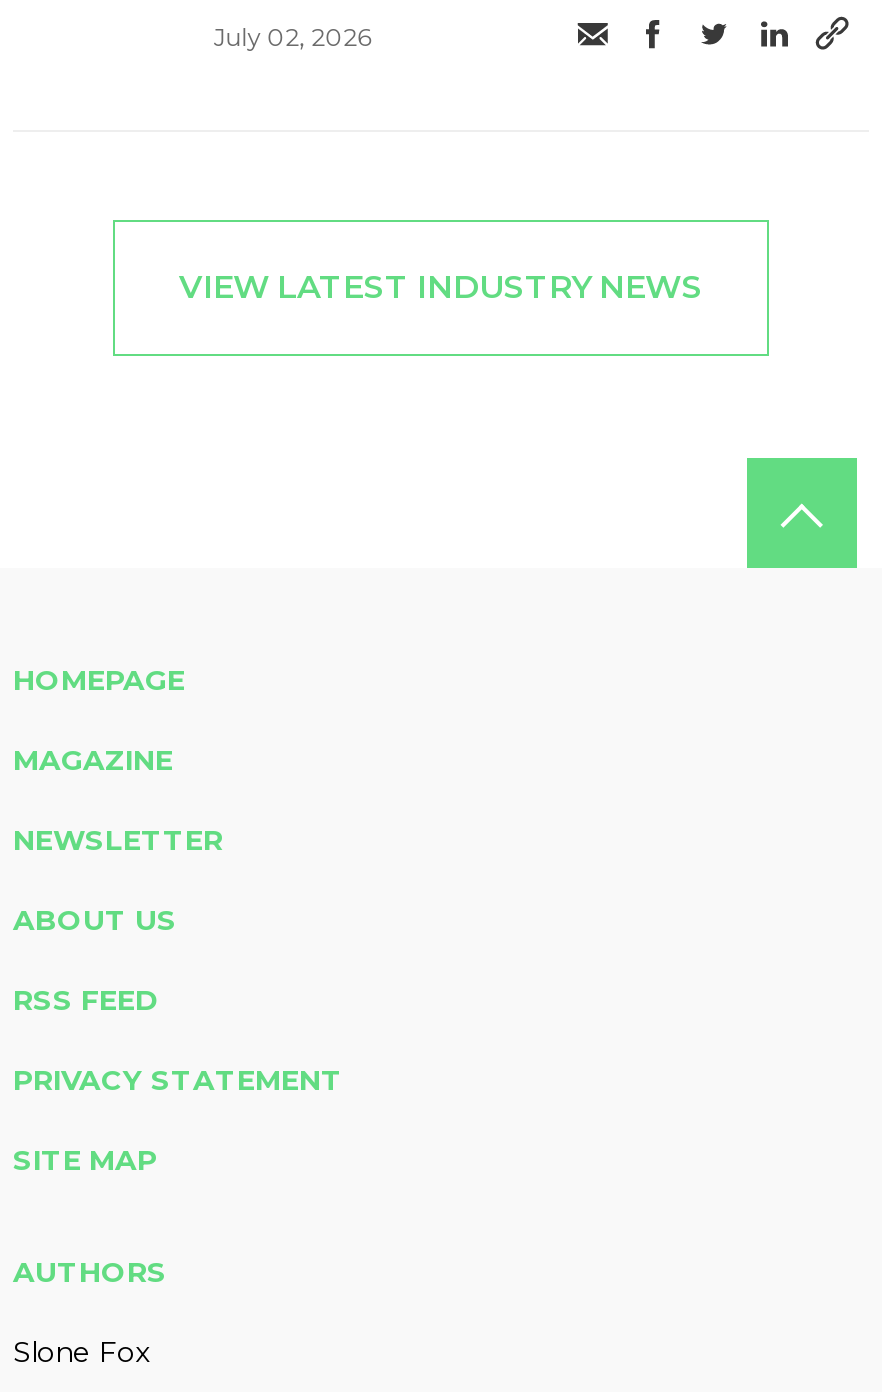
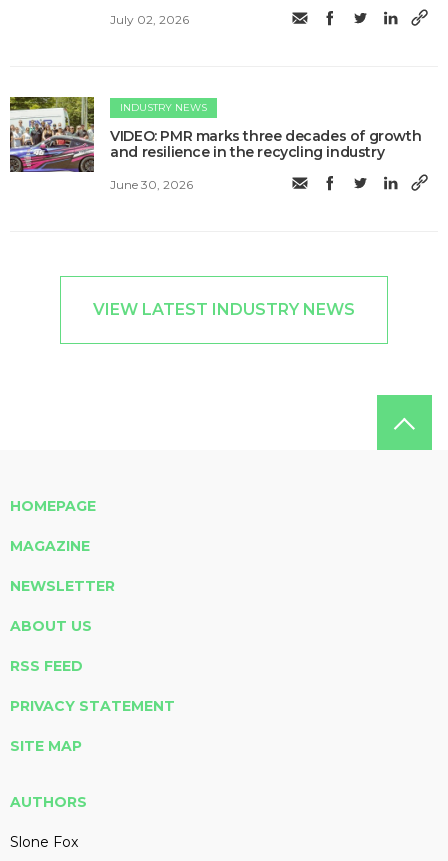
+ [image]
+ INDUSTRY NEWS
+ VIDEO: PMR marks three decades of growth
+ and resilience in the recycling industry
+ June 30, 2026
